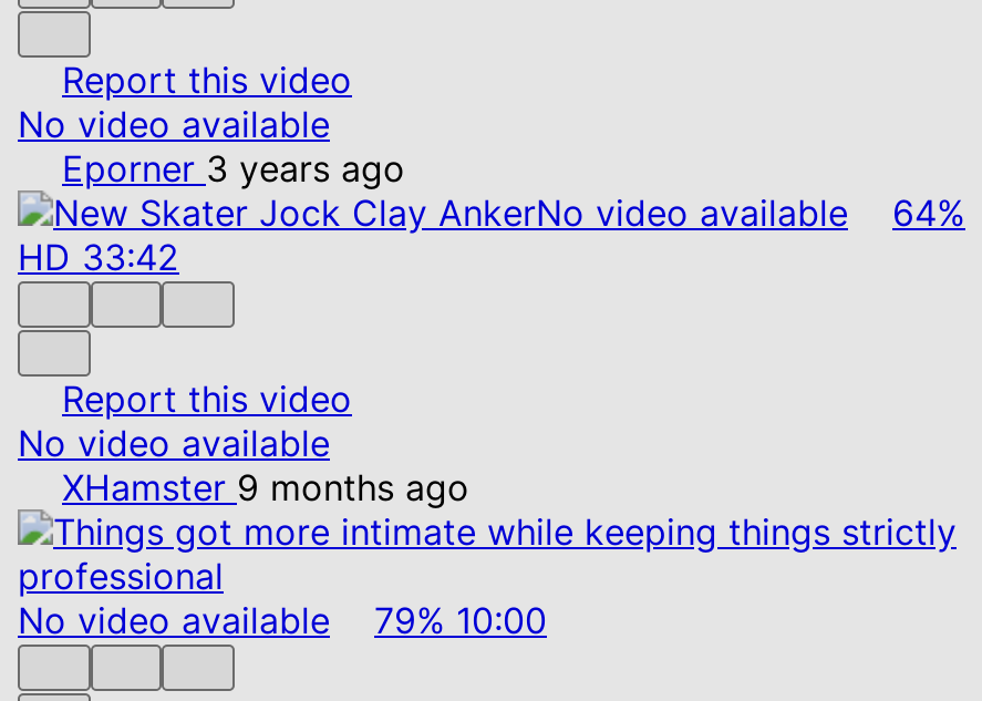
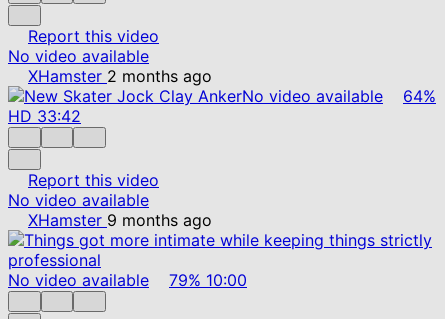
- Eporner 3 years ago
+ XHamster 2 months ago
